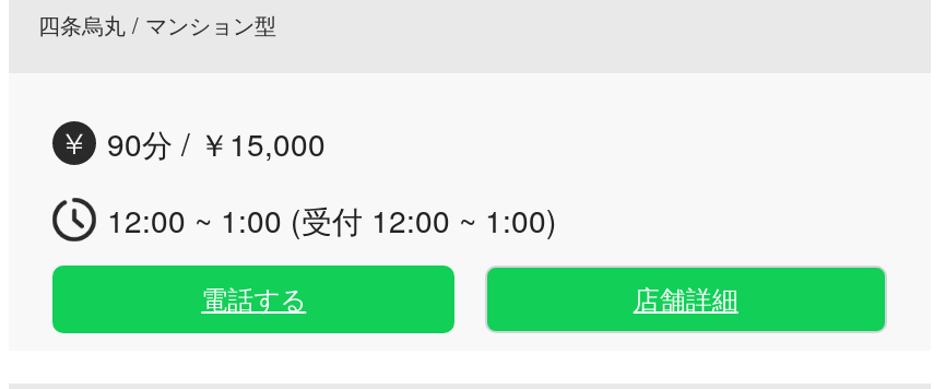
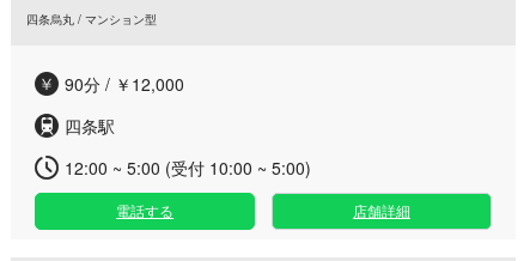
- 90分 / ￥15,000
- 12:00 ~ 1:00 (受付 12:00 ~ 1:00)
+ 90分 / ￥12,000
+ 四条駅
+ 12:00 ~ 5:00 (受付 10:00 ~ 5:00)
